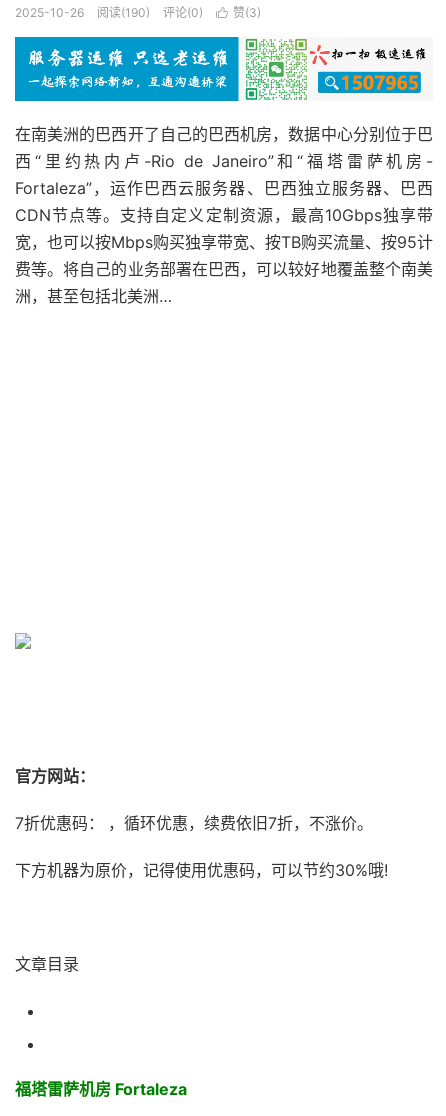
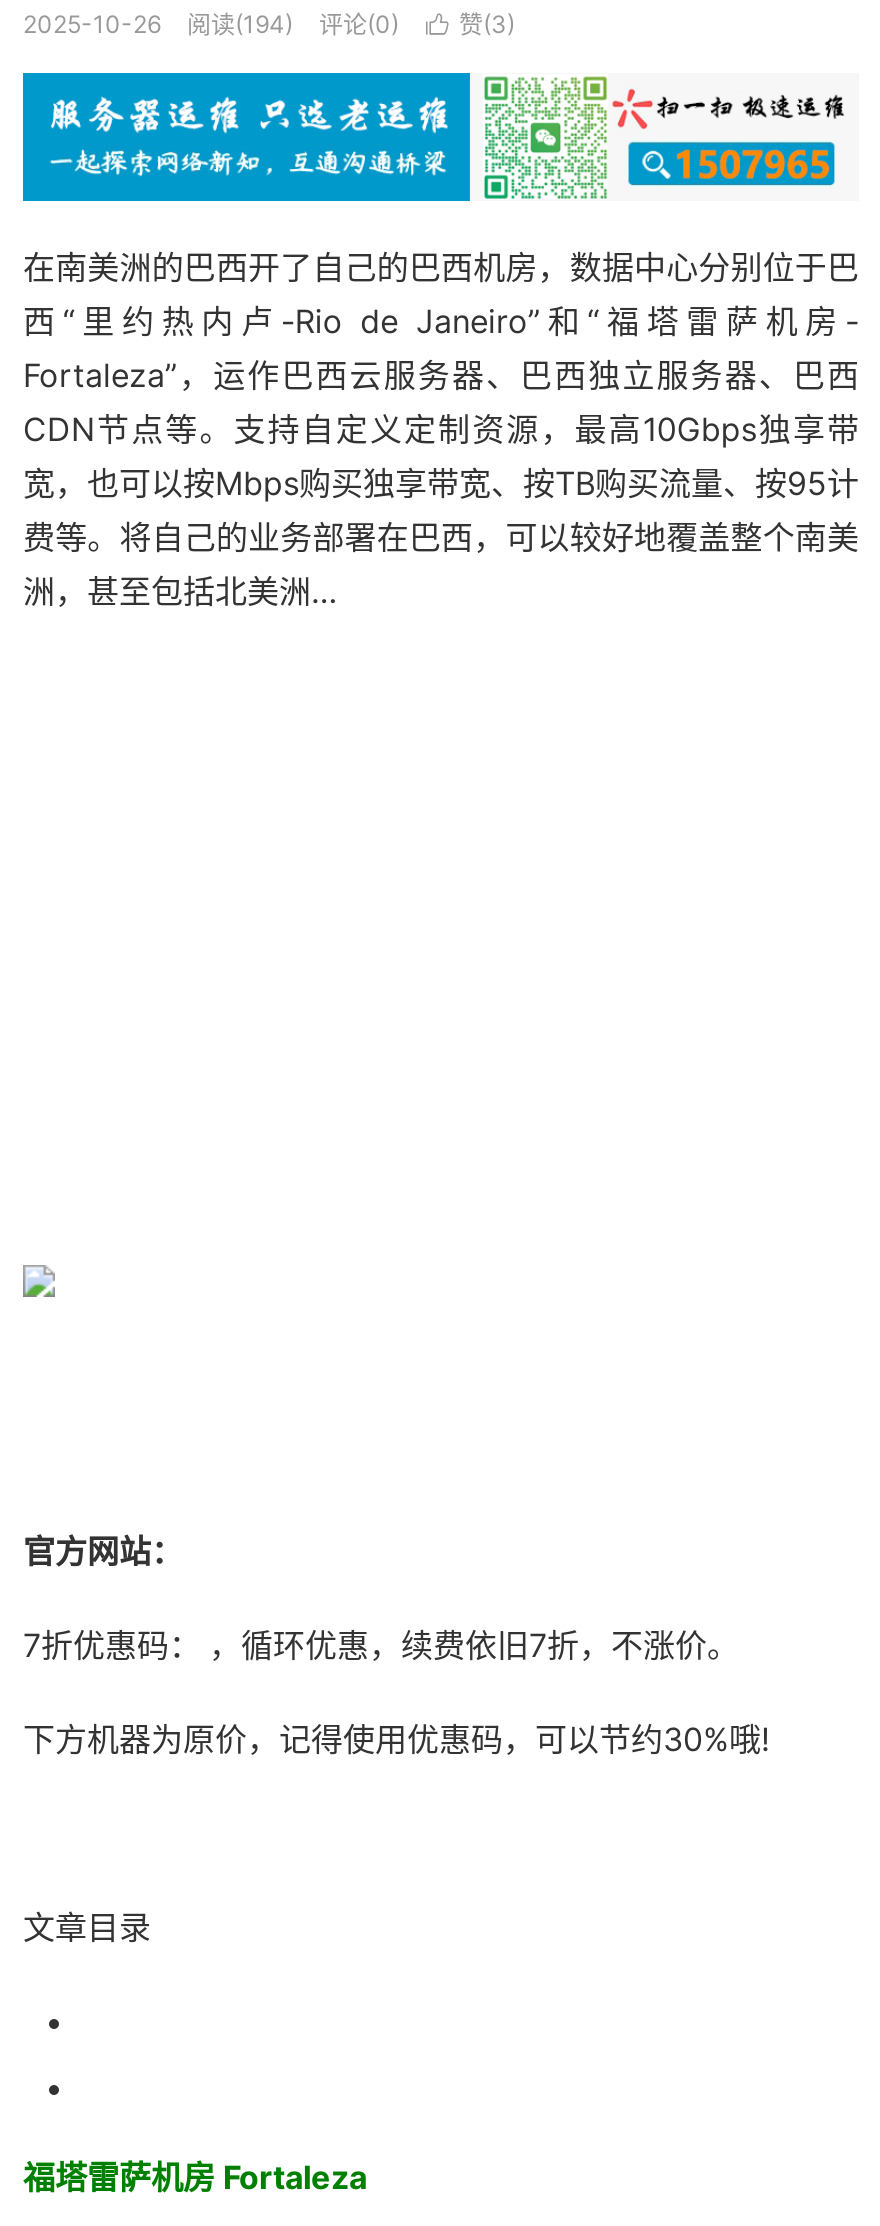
- 阅读(190)
+ 阅读(194)
